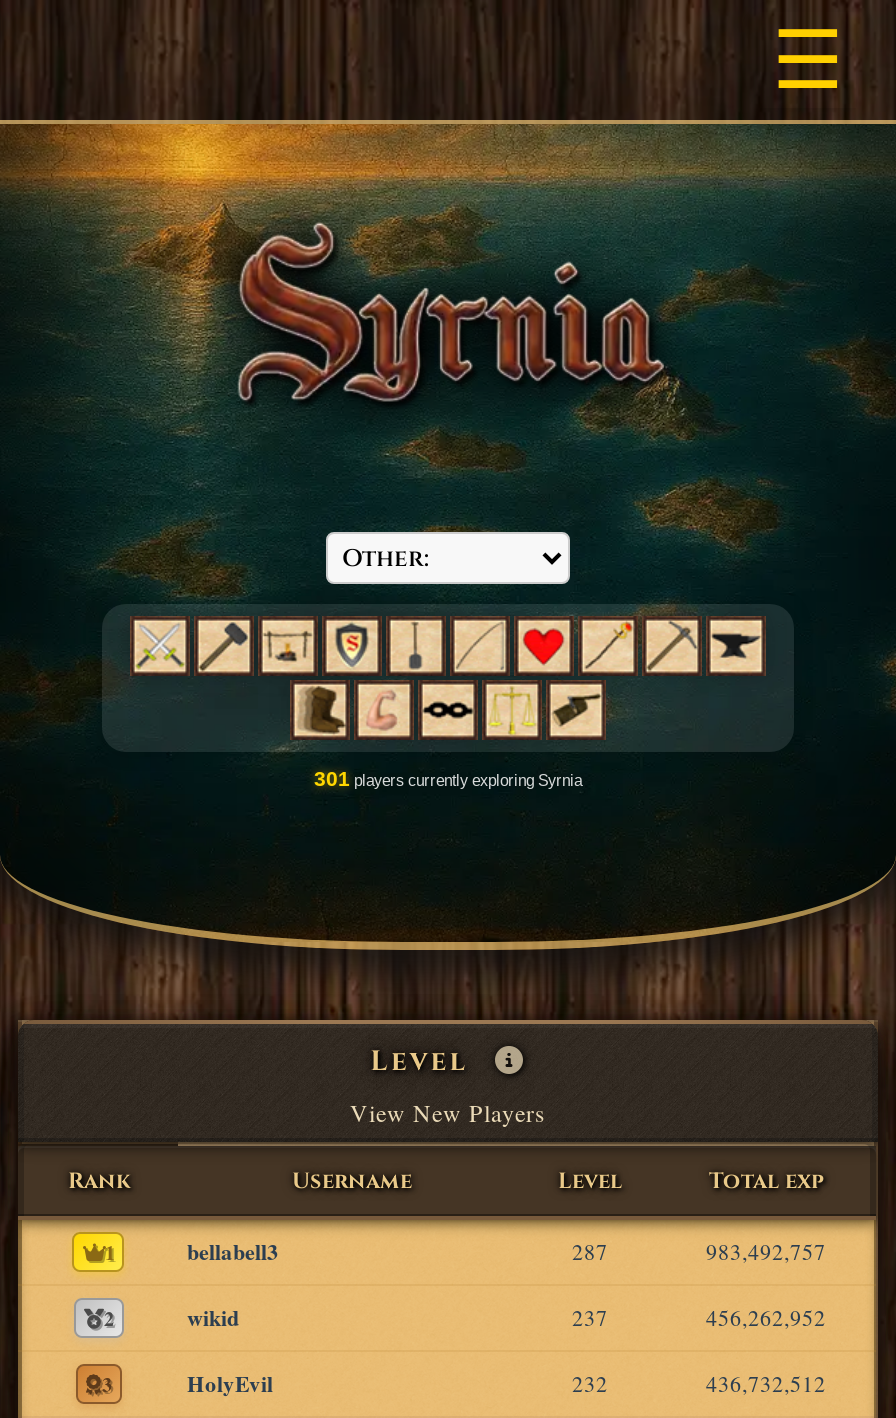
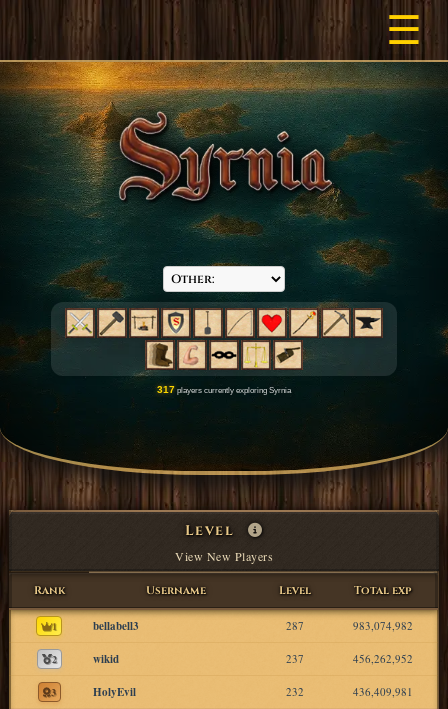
- 301 players currently exploring Syrnia
+ 317 players currently exploring Syrnia

- 983,492,757
+ 983,074,982

- 436,732,512
+ 436,409,981
